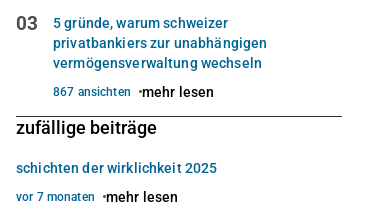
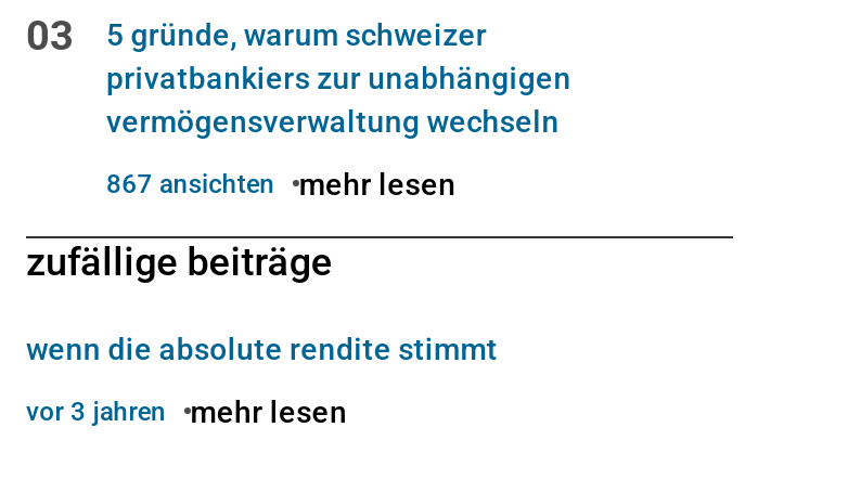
- schichten der wirklichkeit 2025
+ wenn die absolute rendite stimmt

- vor 7 monaten mehr lesen
+ vor 3 jahren mehr lesen
